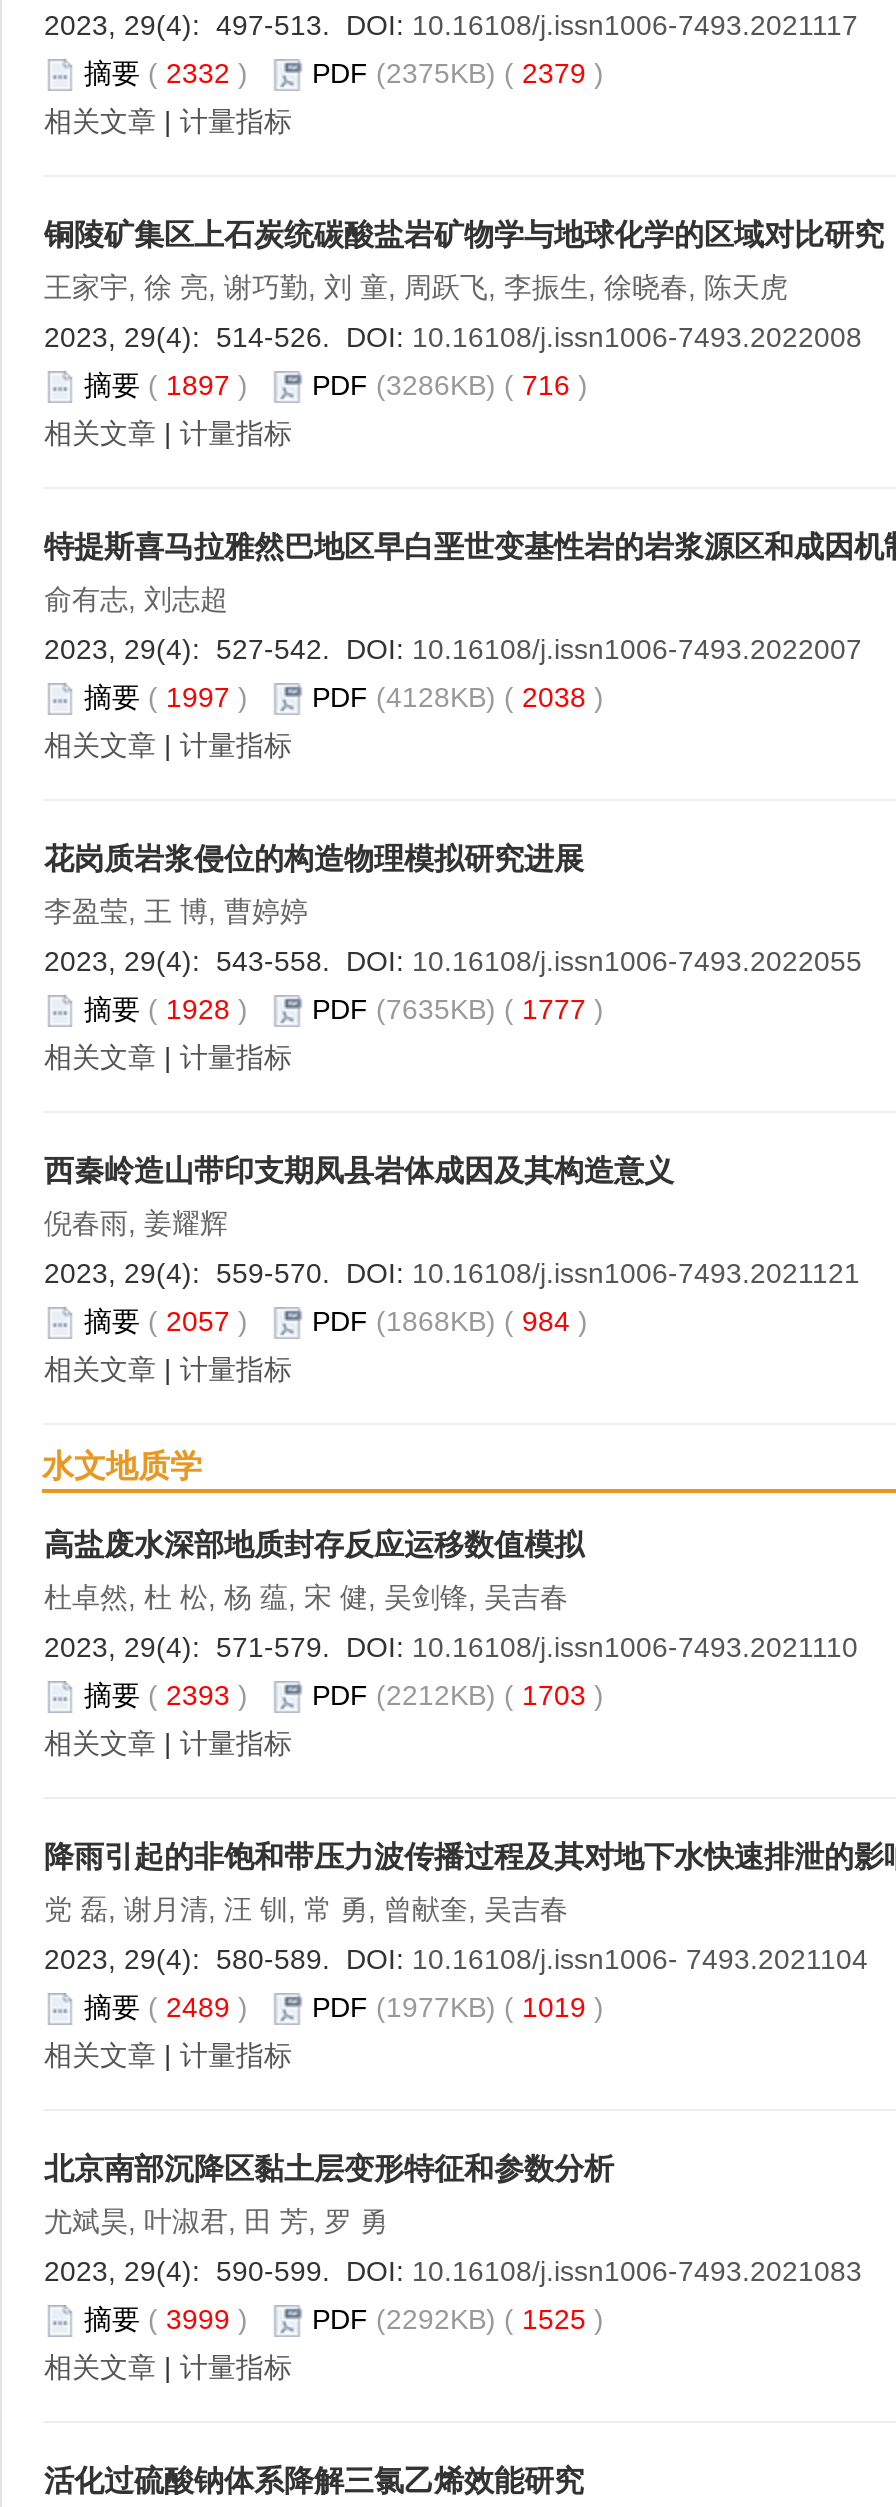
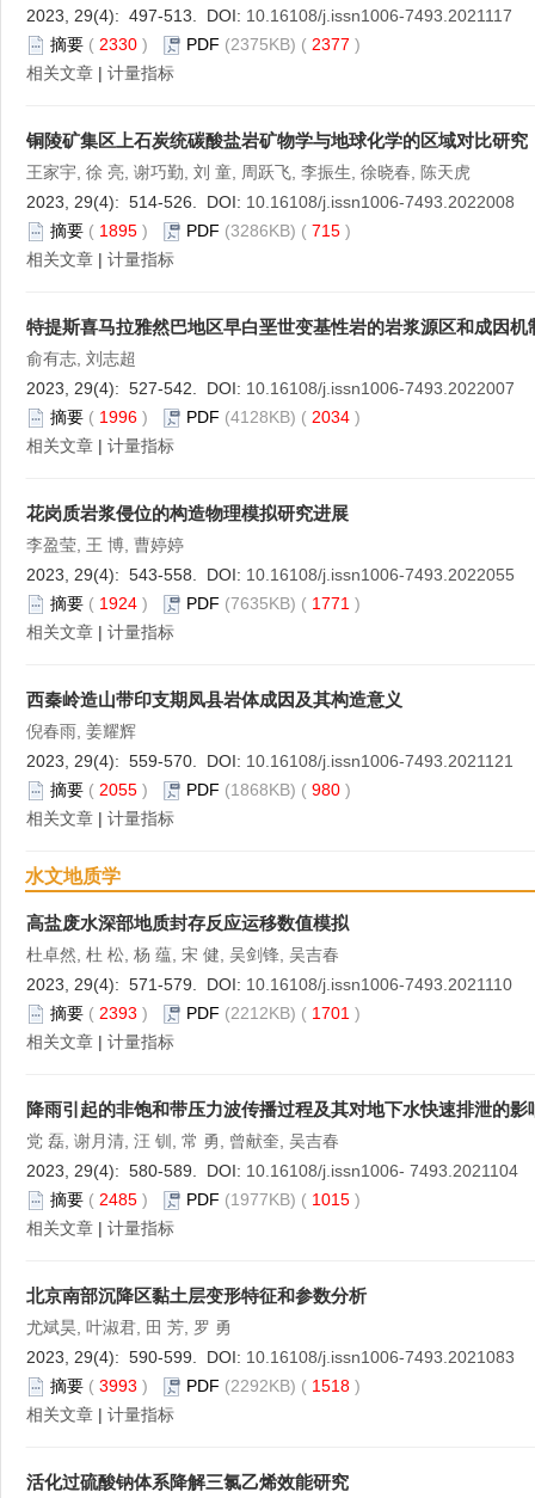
- 摘要(2332)
+ 摘要(2330)

- PDF (2375KB) (2379)
+ PDF (2375KB) (2377)

- 摘要(1897)
+ 摘要(1895)

- PDF (3286KB) (716)
+ PDF (3286KB) (715)

- 摘要(1997)
+ 摘要(1996)

- PDF (4128KB) (2038)
+ PDF (4128KB) (2034)

- 摘要(1928)
+ 摘要(1924)

- PDF (7635KB) (1777)
+ PDF (7635KB) (1771)

- 摘要(2057)
+ 摘要(2055)

- PDF (1868KB) (984)
+ PDF (1868KB) (980)

- 摘要(2393) PDF (2212KB) (1703)
+ 摘要(2393) PDF (2212KB) (1701)

- 摘要(2489)
+ 摘要(2485)

- PDF (1977KB) (1019)
+ PDF (1977KB) (1015)

- 摘要(3999)
+ 摘要(3993)

- PDF (2292KB) (1525)
+ PDF (2292KB) (1518)
